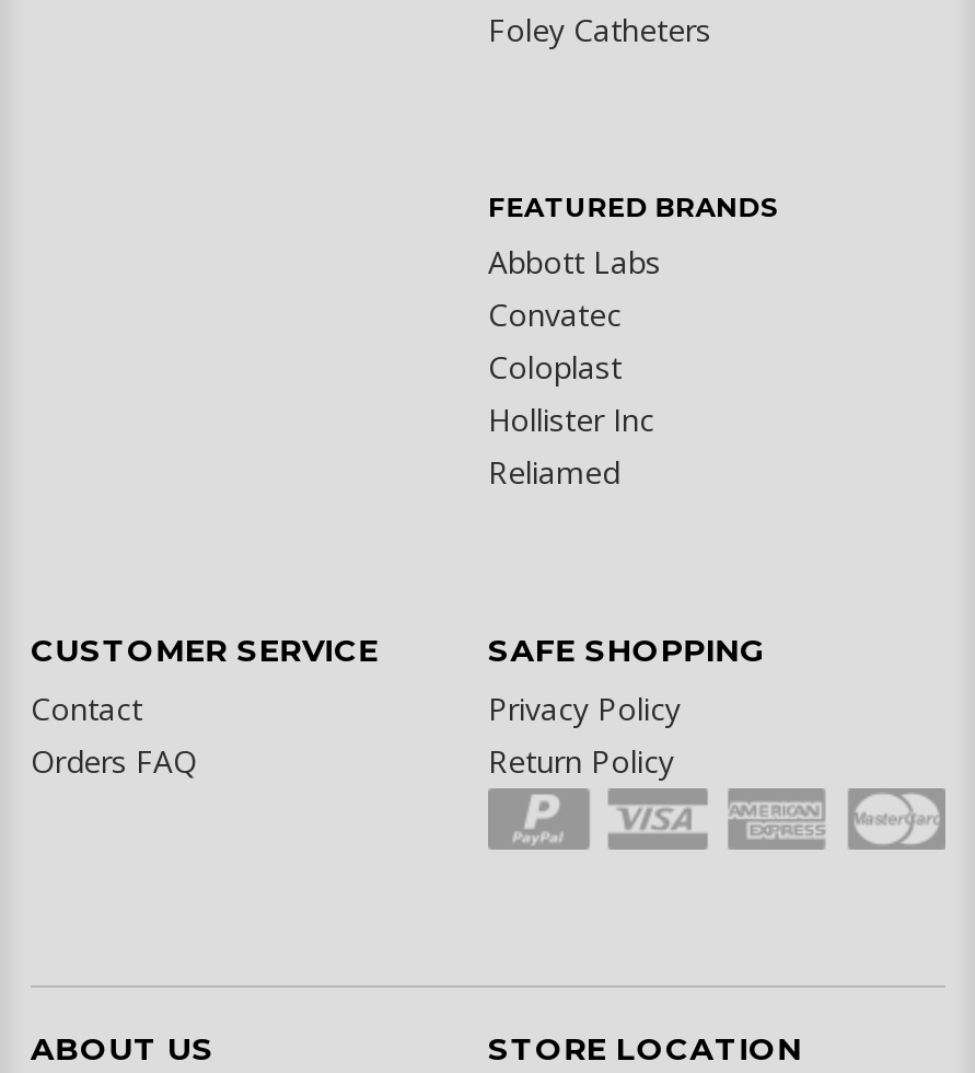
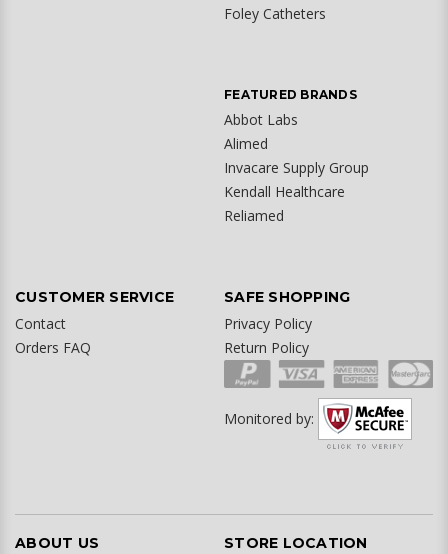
- Abbott Labs
- Convatec
- Coloplast
- Hollister Inc
+ Abbot Labs
+ Alimed
+ Invacare Supply Group
+ Kendall Healthcare

+ [image]
+ Monitored by:
